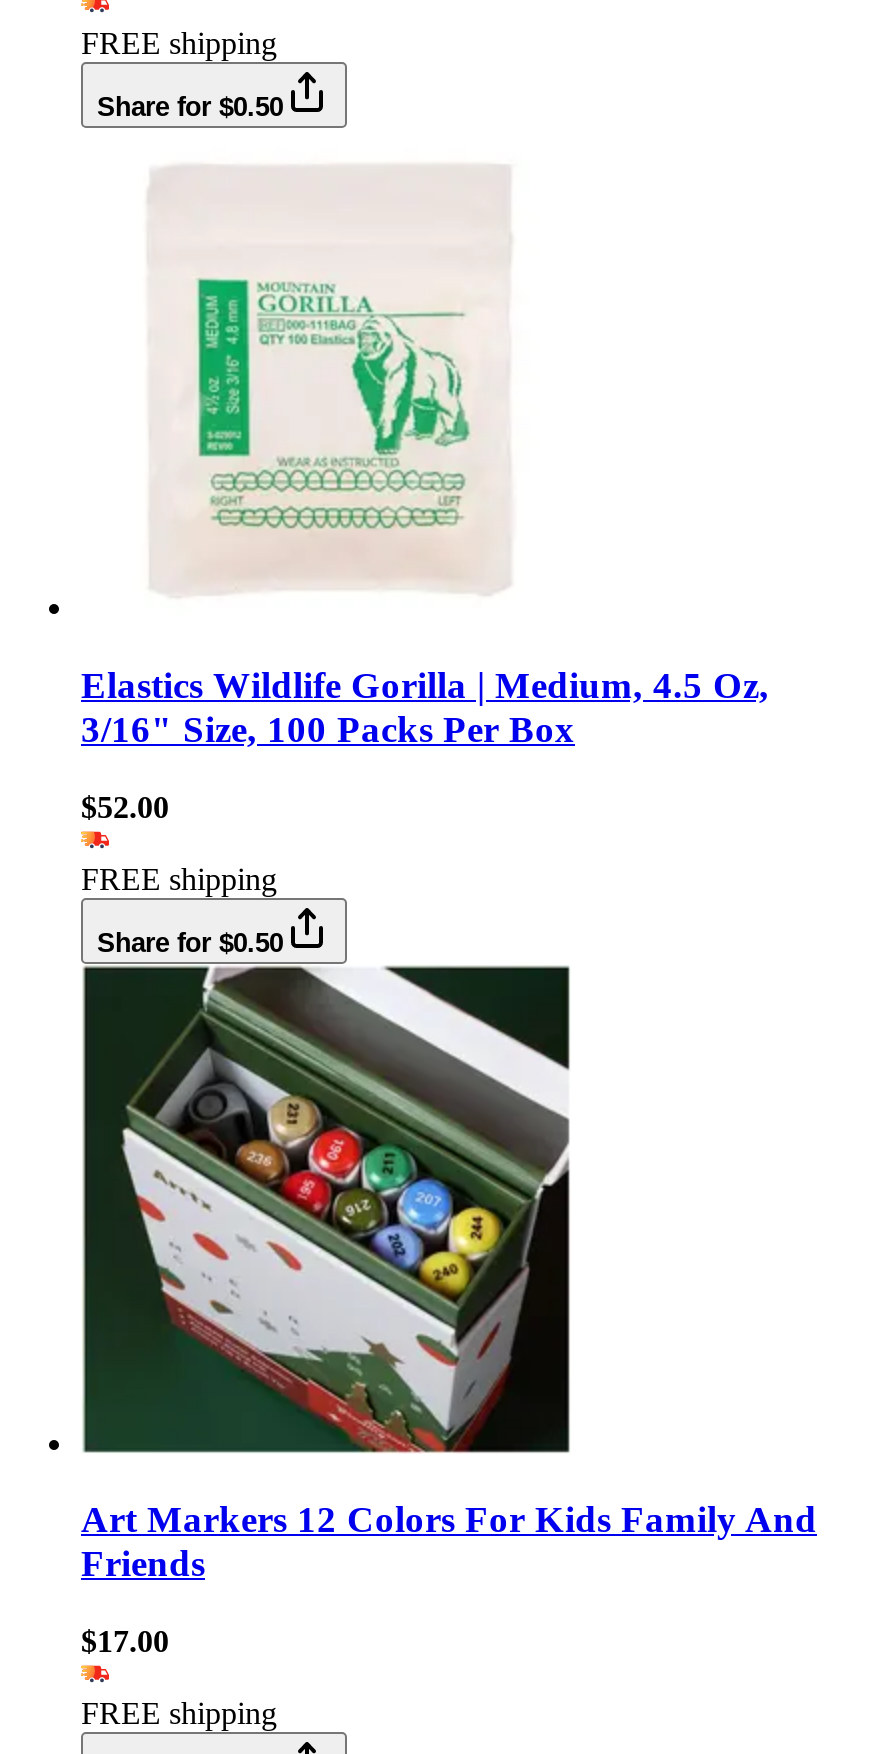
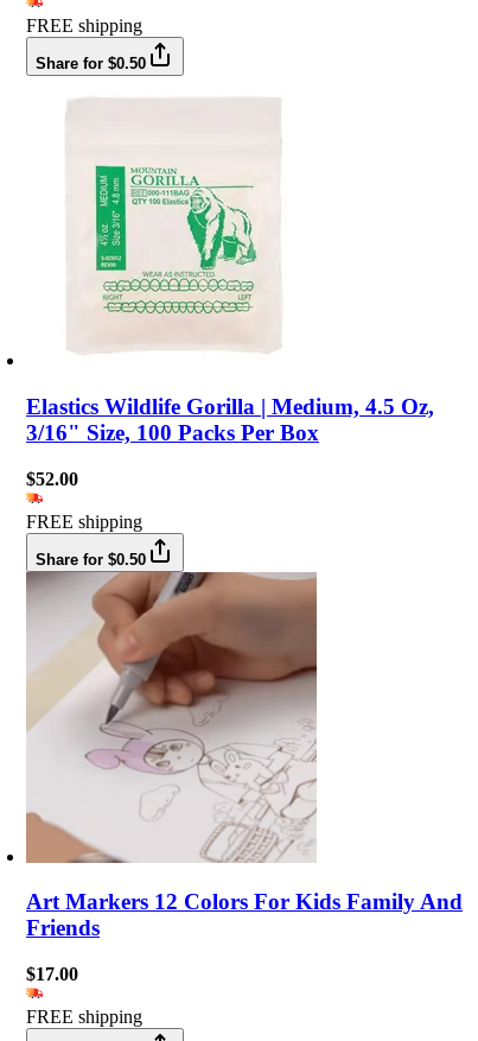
- [image]
+ [image]
